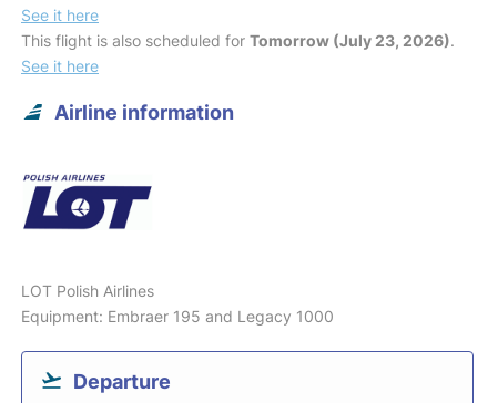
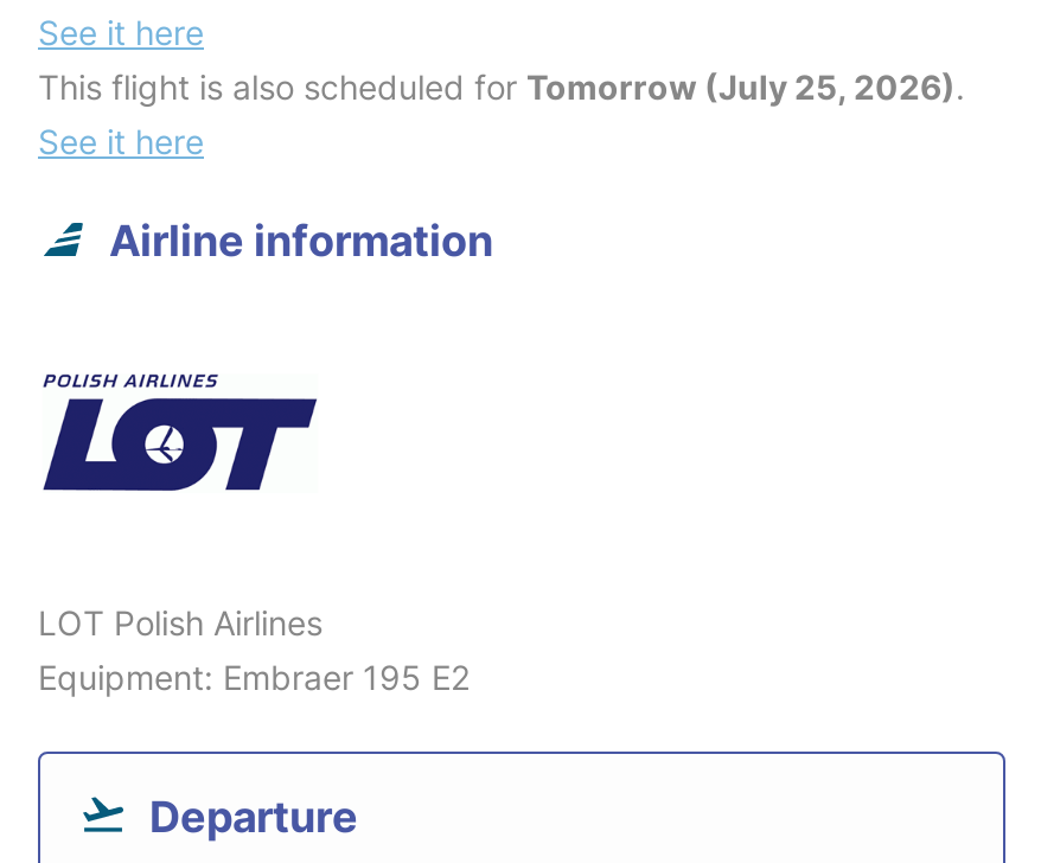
- This flight is also scheduled for Tomorrow (July 23, 2026).
+ This flight is also scheduled for Tomorrow (July 25, 2026).

- Equipment: Embraer 195 and Legacy 1000
+ Equipment: Embraer 195 E2
